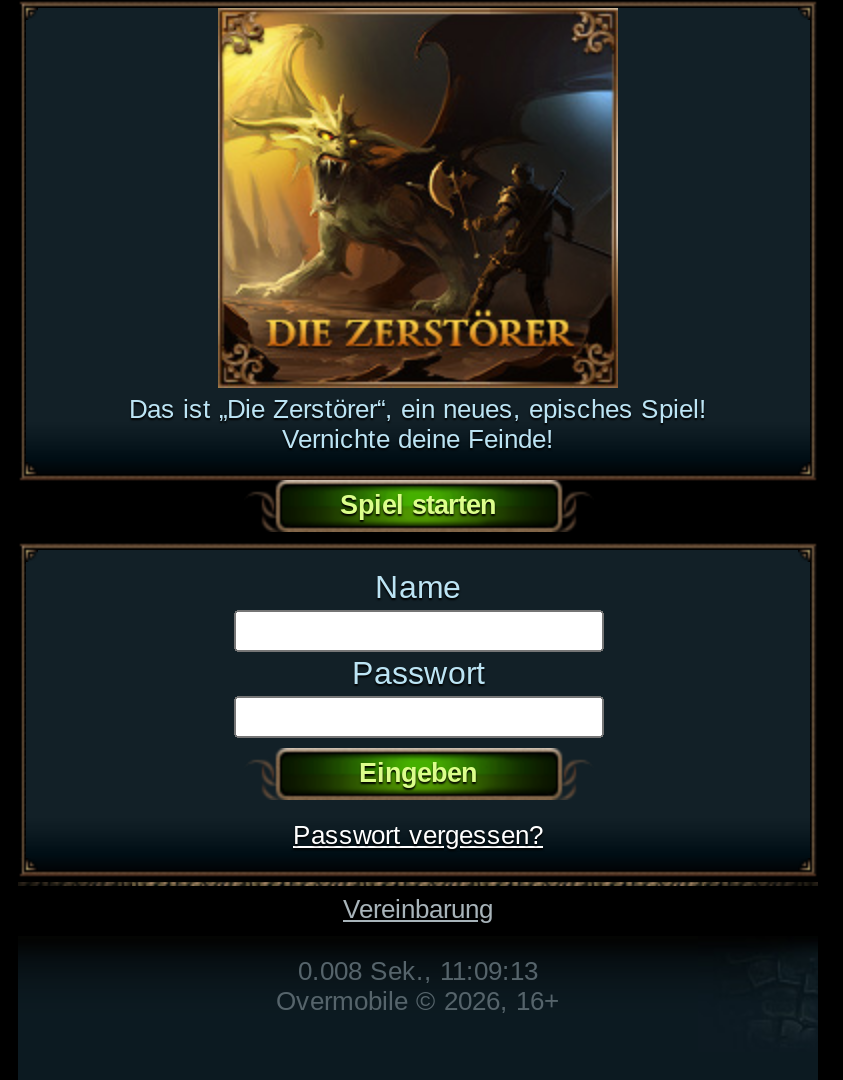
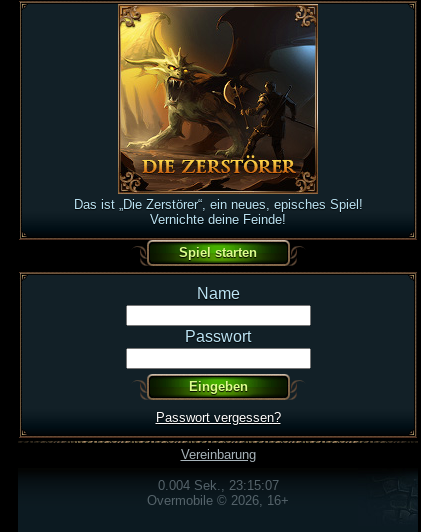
- 0.008 Sek., 11:09:13
+ 0.004 Sek., 23:15:07
